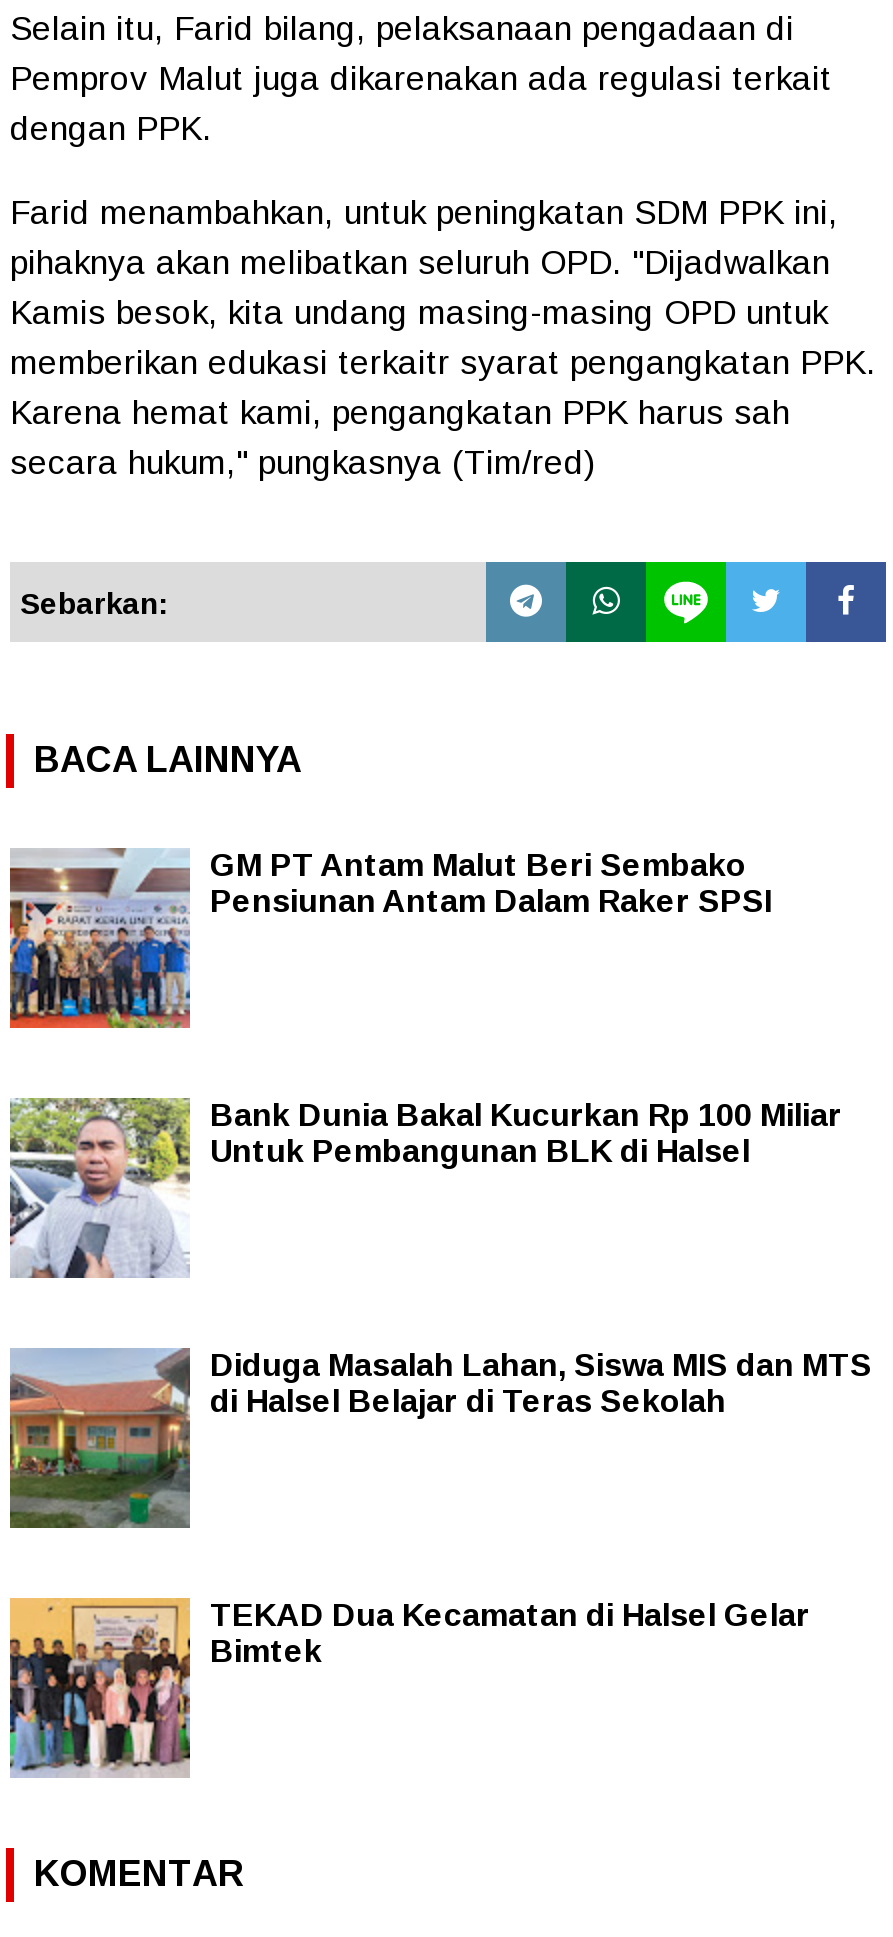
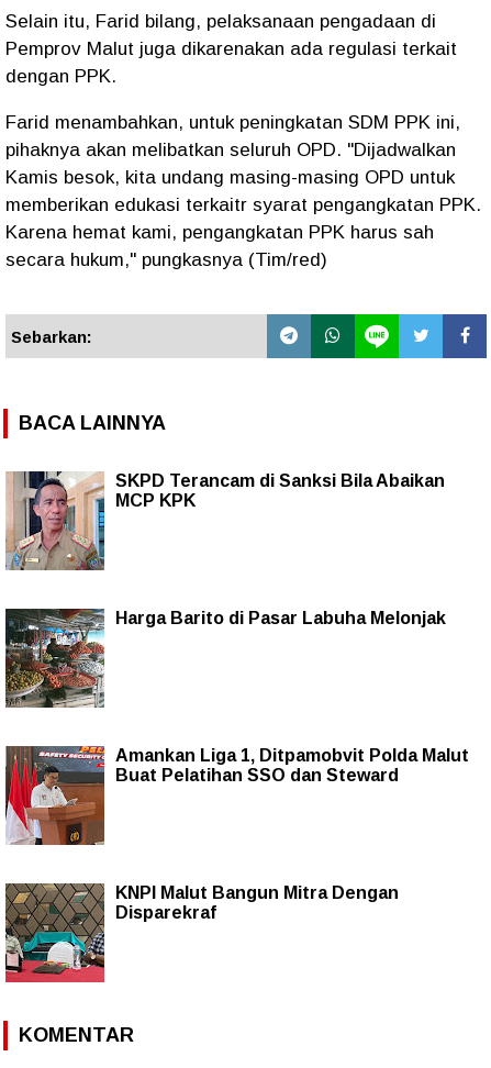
- [image]
- GM PT Antam Malut Beri Sembako
- Pensiunan Antam Dalam Raker SPSI
+ [image]
+ SKPD Terancam di Sanksi Bila Abaikan
+ MCP KPK

- [image]
- Bank Dunia Bakal Kucurkan Rp 100 Miliar
- Untuk Pembangunan BLK di Halsel
+ [image]
+ Harga Barito di Pasar Labuha Melonjak

- [image]
- Diduga Masalah Lahan, Siswa MIS dan MTS
- di Halsel Belajar di Teras Sekolah
+ [image]
+ Amankan Liga 1, Ditpamobvit Polda Malut
+ Buat Pelatihan SSO dan Steward

- [image]
- TEKAD Dua Kecamatan di Halsel Gelar
- Bimtek
+ [image]
+ KNPI Malut Bangun Mitra Dengan
+ Disparekraf
